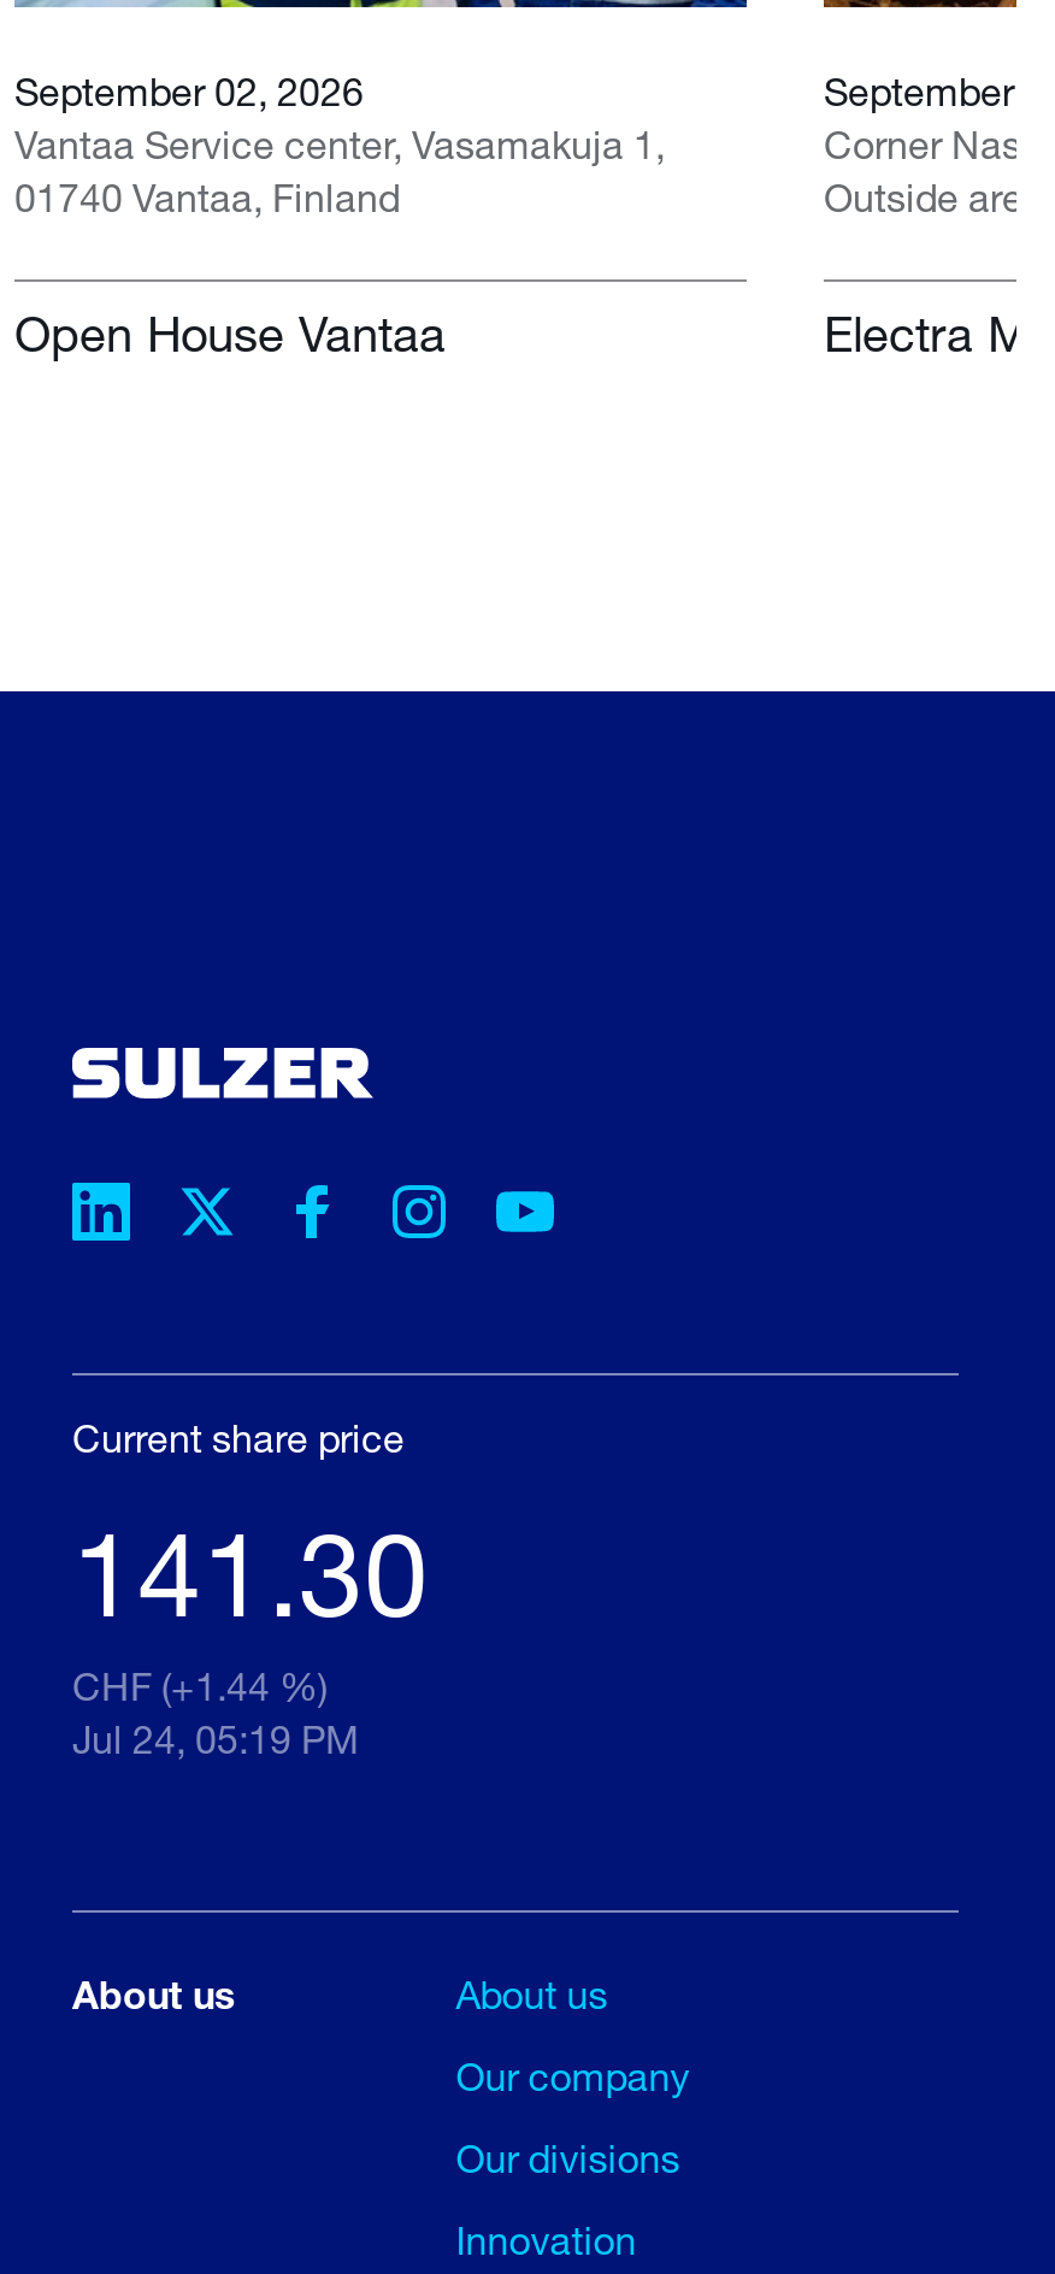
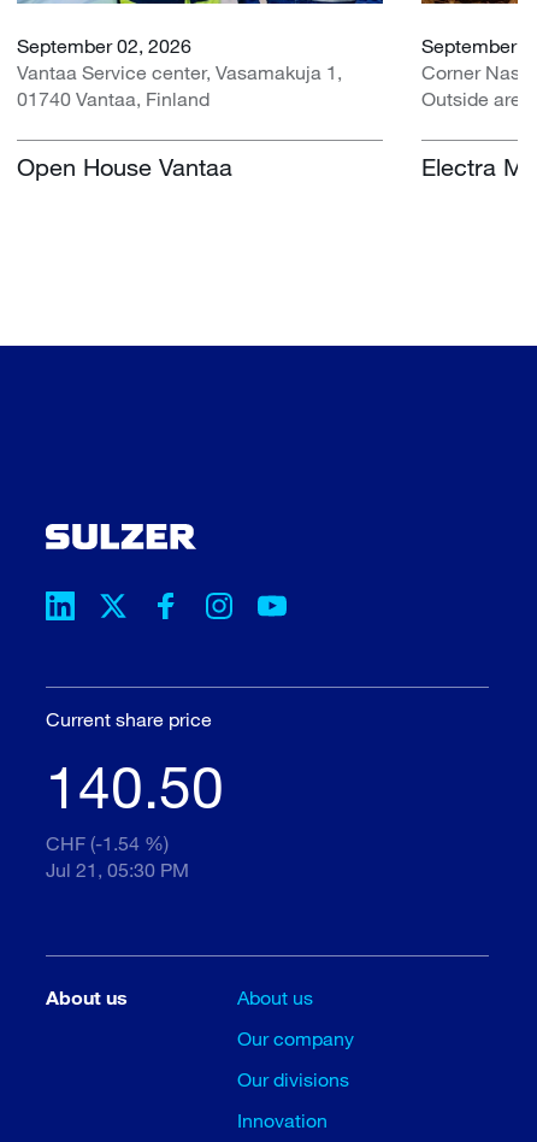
- 141.30
+ 140.50

- CHF (+1.44 %)
+ CHF (-1.54 %)

- Jul 24, 05:19 PM
+ Jul 21, 05:30 PM
